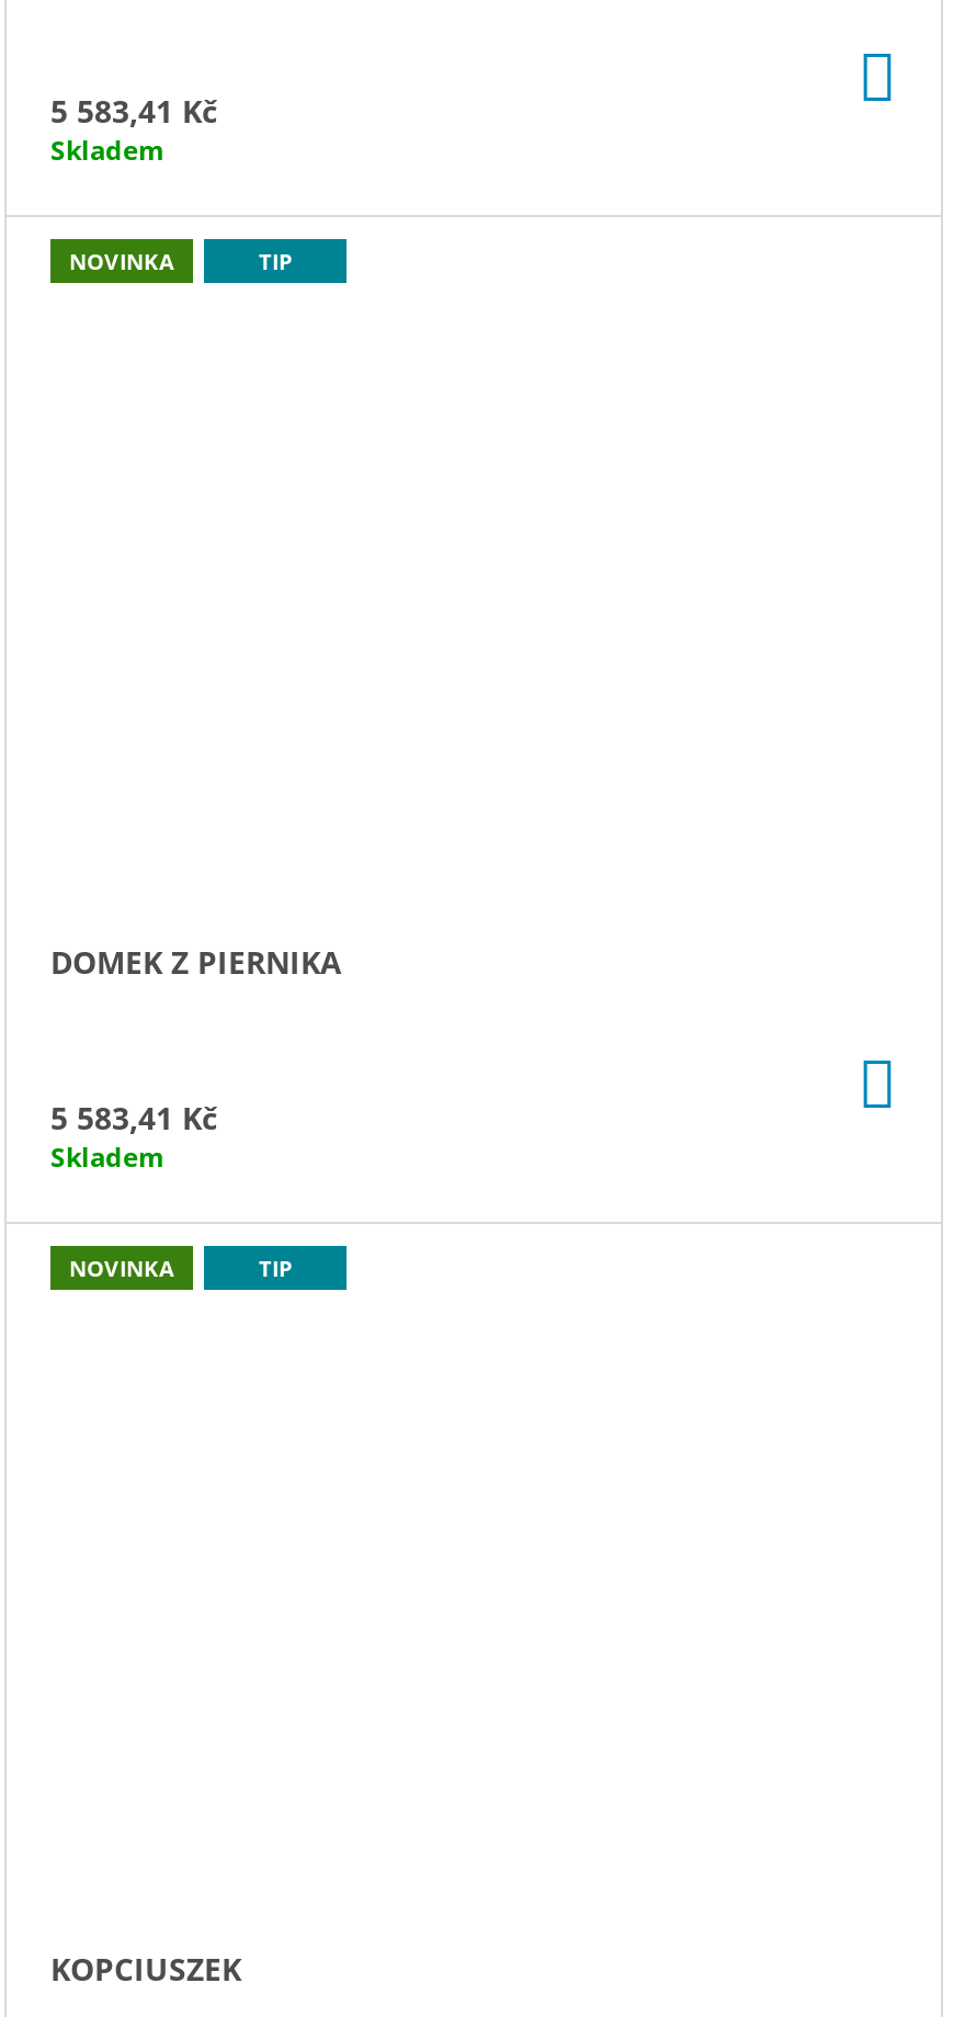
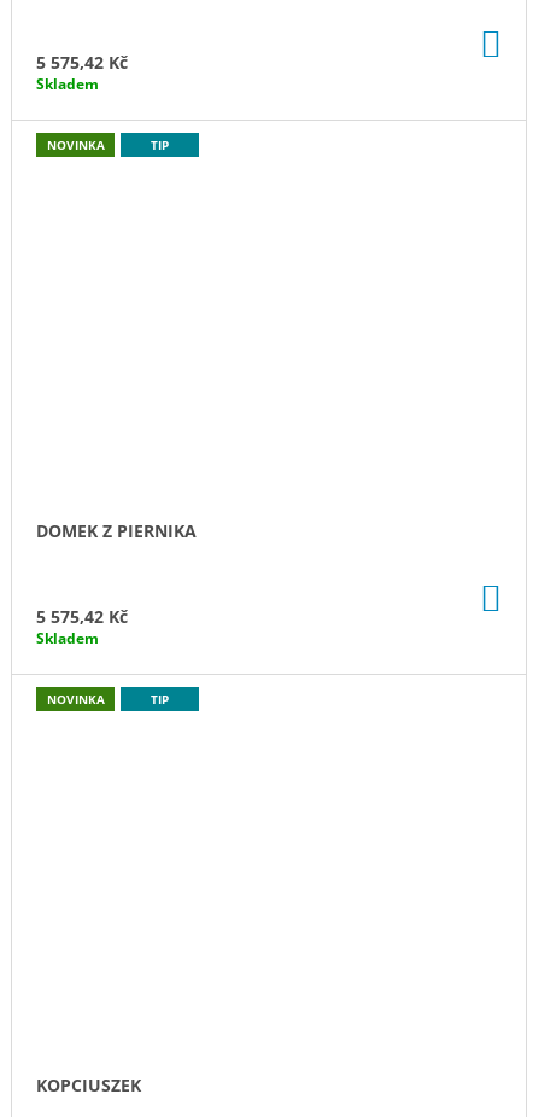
- 5 583,41 Kč
+ 5 575,42 Kč

- 5 583,41 Kč
+ 5 575,42 Kč
